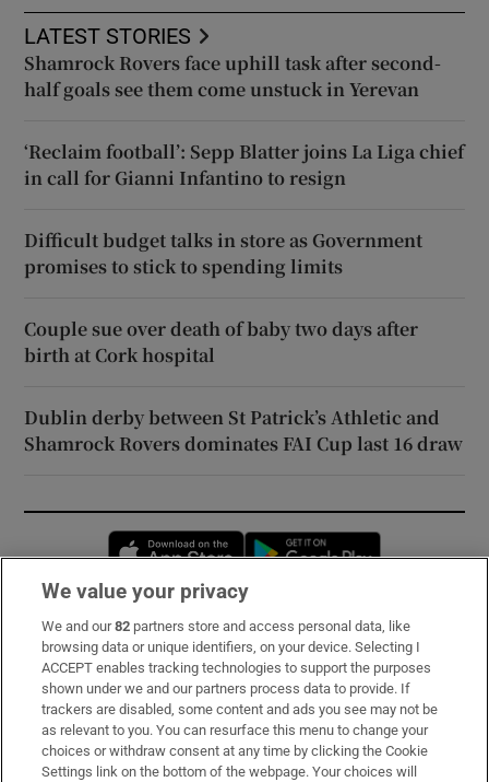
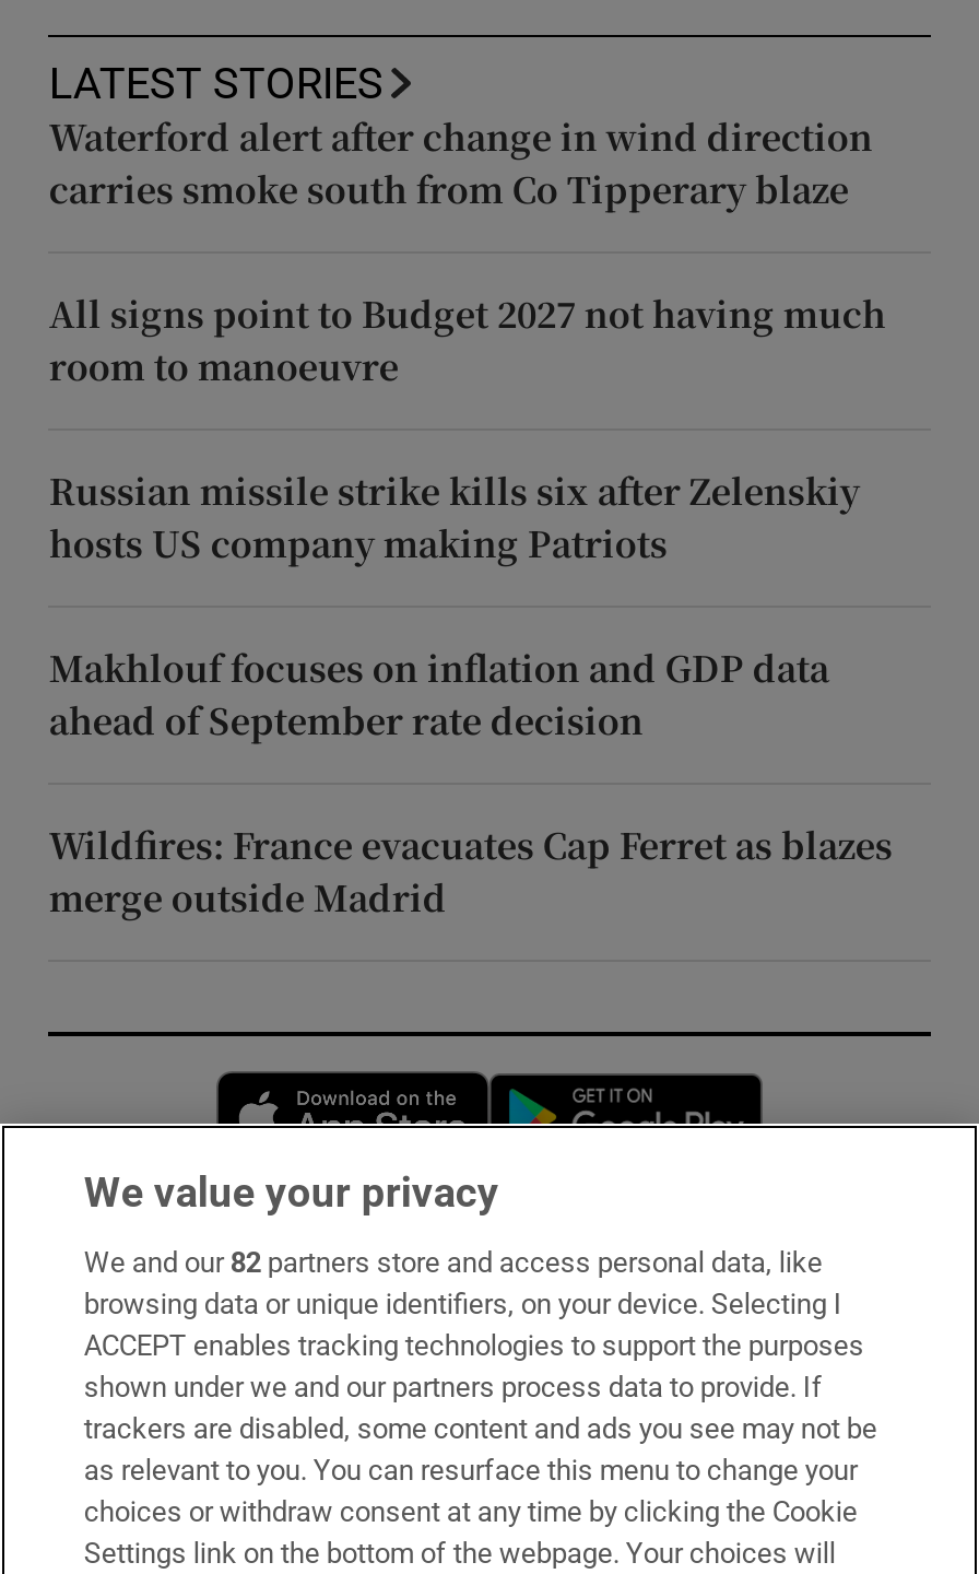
- Shamrock Rovers face uphill task after second-
- half goals see them come unstuck in Yerevan
+ Waterford alert after change in wind direction
+ carries smoke south from Co Tipperary blaze

- ‘Reclaim football’: Sepp Blatter joins La Liga chief
- in call for Gianni Infantino to resign
+ All signs point to Budget 2027 not having much
+ room to manoeuvre

- Difficult budget talks in store as Government
- promises to stick to spending limits
+ Russian missile strike kills six after Zelenskiy
+ hosts US company making Patriots

- Couple sue over death of baby two days after
- birth at Cork hospital
+ Makhlouf focuses on inflation and GDP data
+ ahead of September rate decision

- Dublin derby between St Patrick’s Athletic and
- Shamrock Rovers dominates FAI Cup last 16 draw
+ Wildfires: France evacuates Cap Ferret as blazes
+ merge outside Madrid
